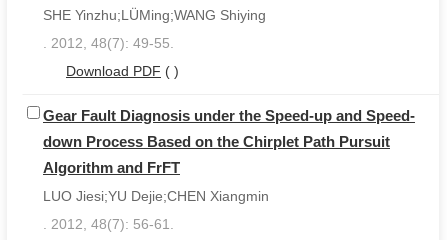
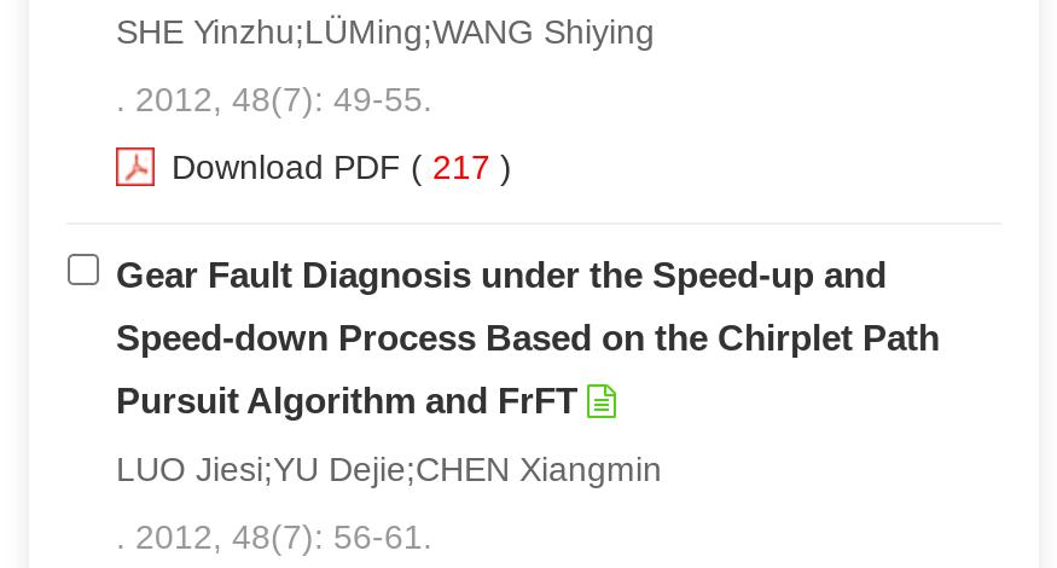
- Download PDF ( )
+ Download PDF ( 217)

- Gear Fault Diagnosis under the Speed-up and Speed-
+ Gear Fault Diagnosis under the Speed-up and

- down Process Based on the Chirplet Path Pursuit
+ Speed-down Process Based on the Chirplet Path

- Algorithm and FrFT
+ Pursuit Algorithm and FrFT
